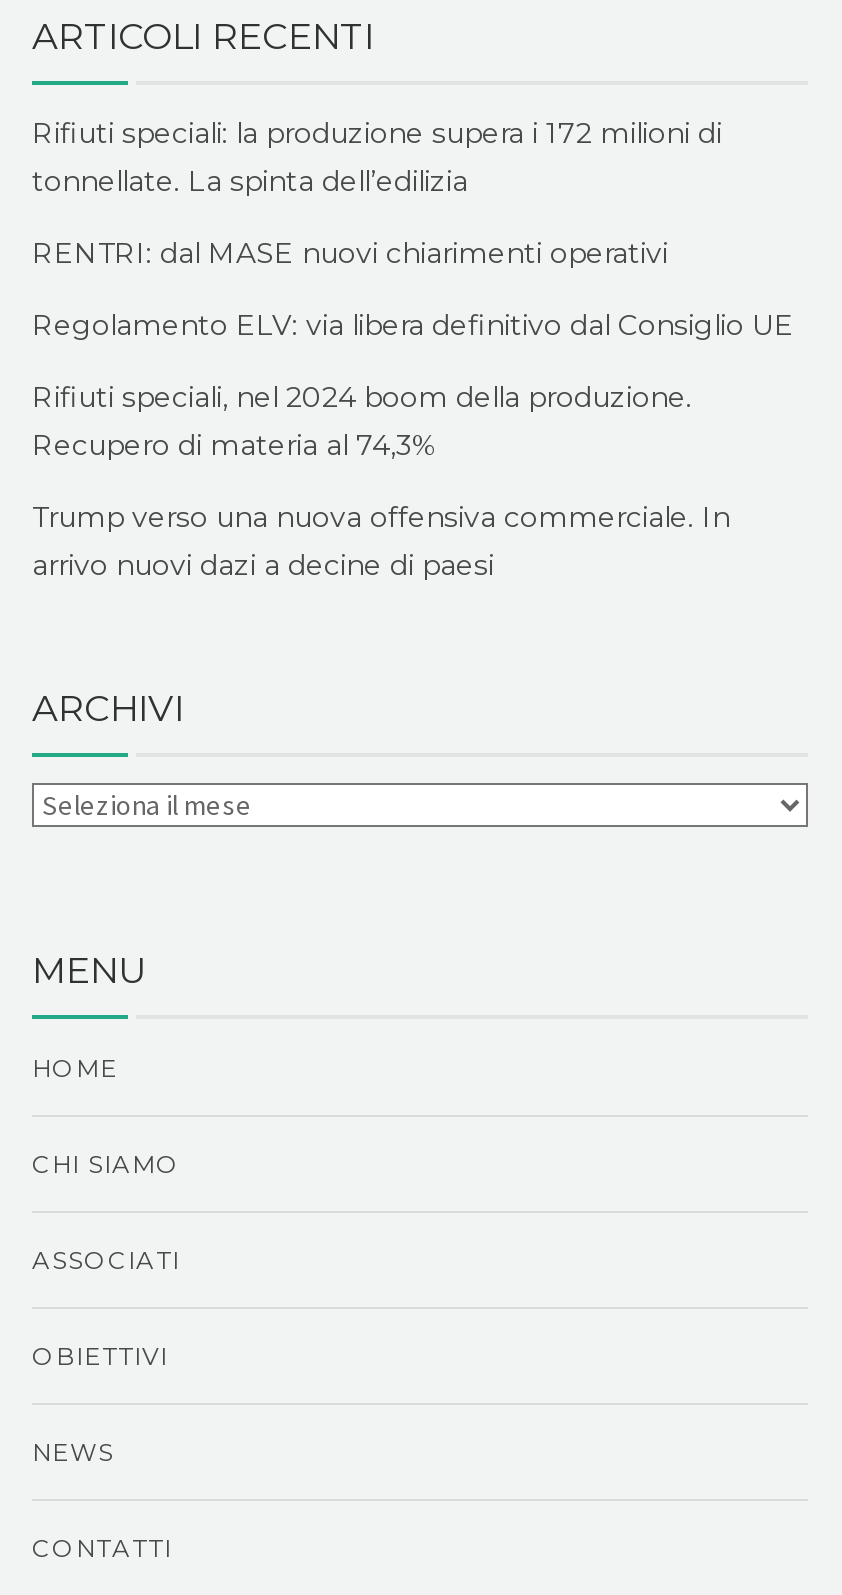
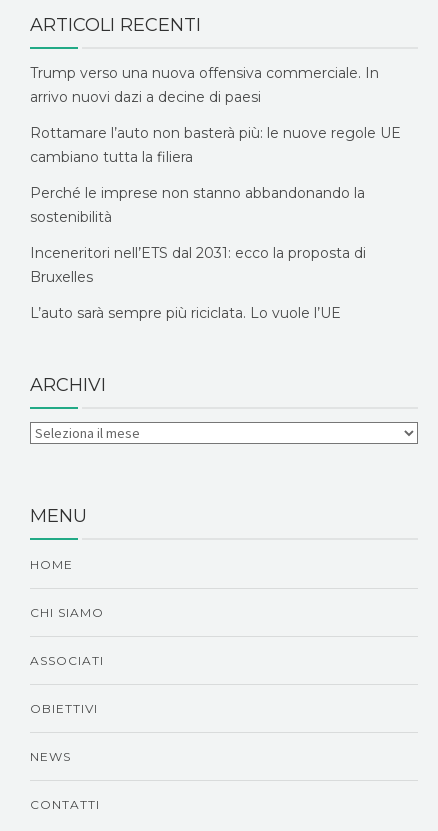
- Rifiuti speciali: la produzione supera i 172 milioni di
- tonnellate. La spinta dell’edilizia
- RENTRI: dal MASE nuovi chiarimenti operativi
- Regolamento ELV: via libera definitivo dal Consiglio UE
- Rifiuti speciali, nel 2024 boom della produzione.
- Recupero di materia al 74,3%

moved up: Trump verso una nuova offensiva commerciale. In | arrivo nuovi dazi a decine di paesi

+ Rottamare l’auto non basterà più: le nuove regole UE
+ cambiano tutta la filiera
+ Perché le imprese non stanno abbandonando la
+ sostenibilità
+ Inceneritori nell’ETS dal 2031: ecco la proposta di
+ Bruxelles
+ L’auto sarà sempre più riciclata. Lo vuole l’UE
